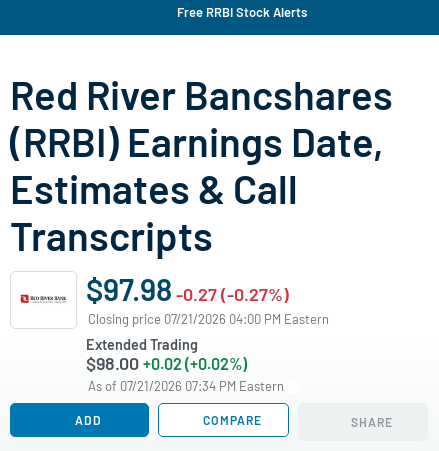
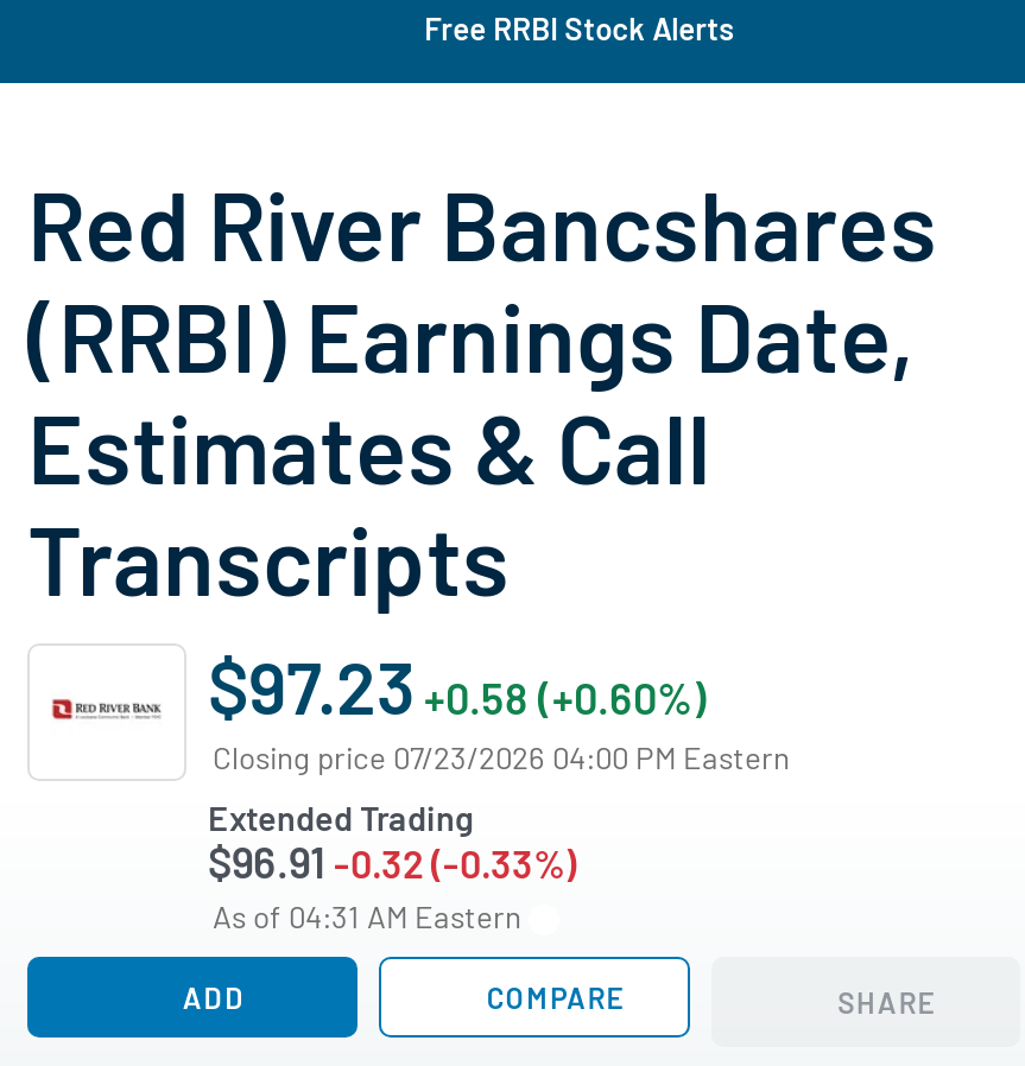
- $97.98 -0.27 (-0.27%)
+ $97.23 +0.58 (+0.60%)

- Closing price 07/21/2026 04:00 PM Eastern
+ Closing price 07/23/2026 04:00 PM Eastern

- $98.00 +0.02 (+0.02%)
- As of 07/21/2026 07:34 PM Eastern
+ $96.91 -0.32 (-0.33%)
+ As of 04:31 AM Eastern
